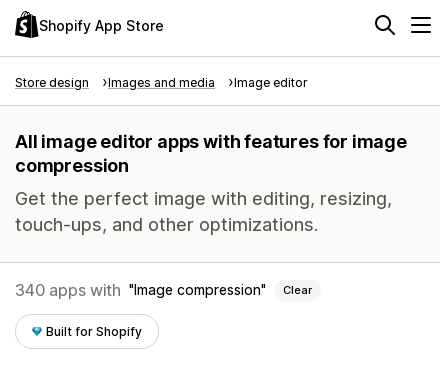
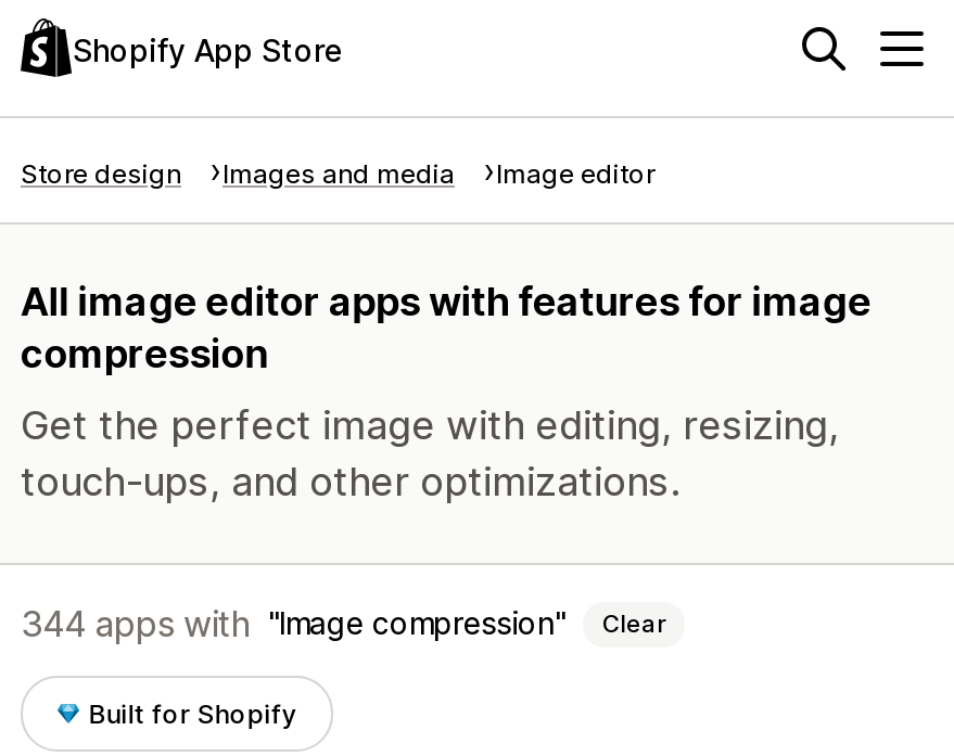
- 340 apps with Image compression Clear
+ 344 apps with Image compression Clear
